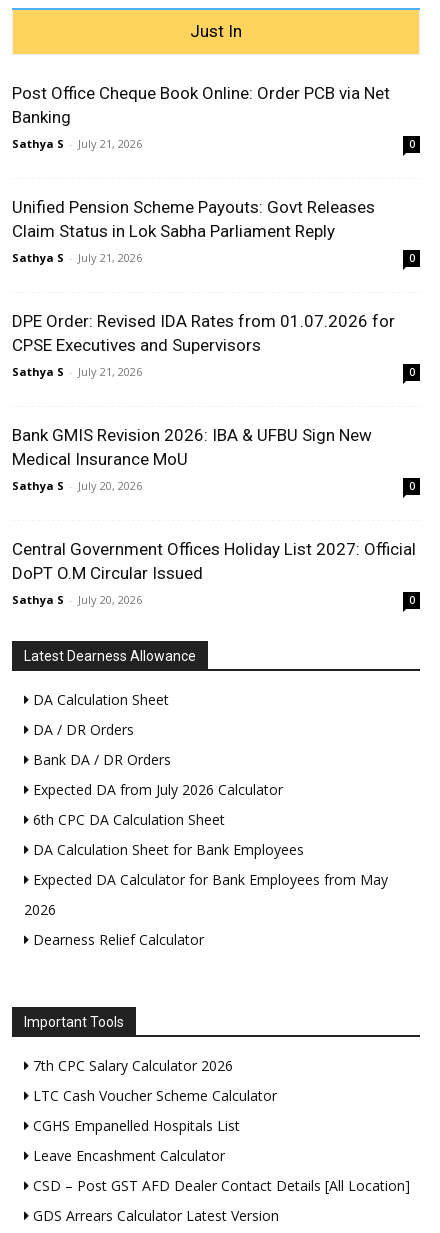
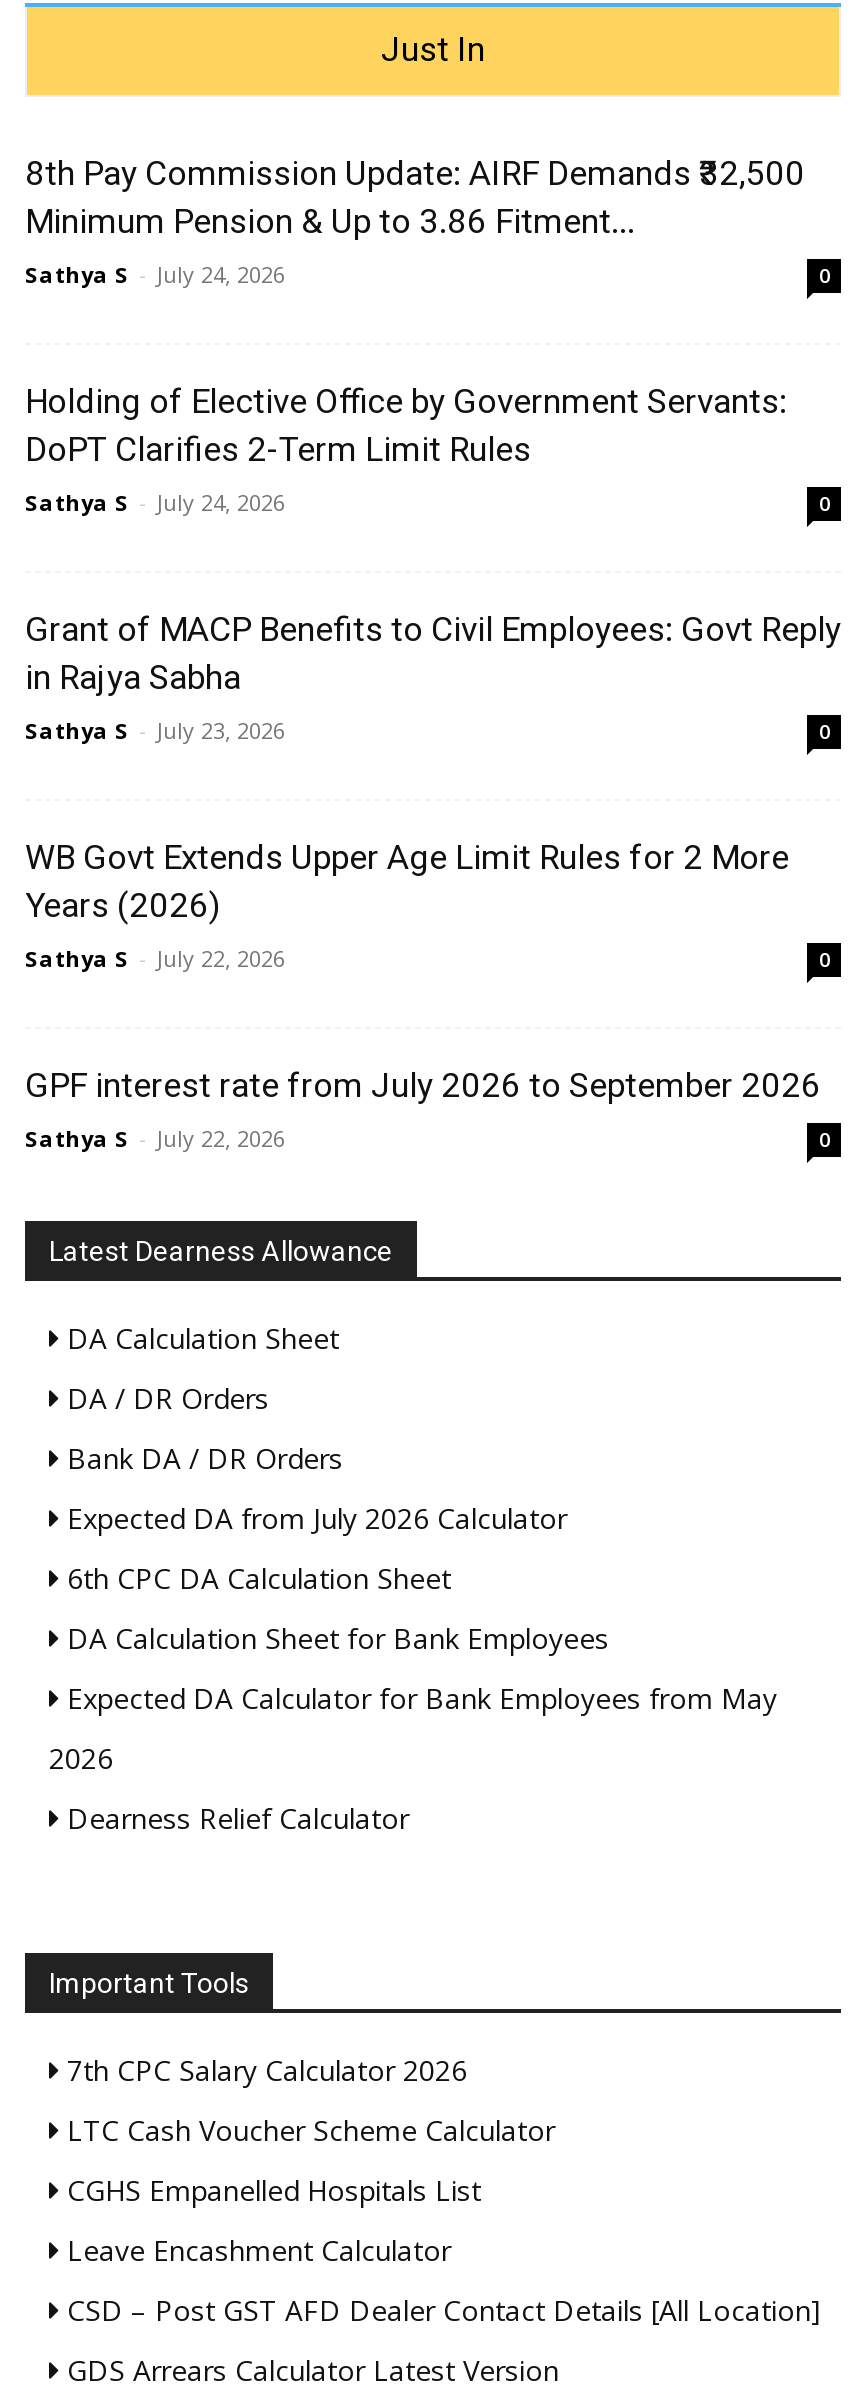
- Post Office Cheque Book Online: Order PCB via Net
- Banking
- Sathya S - July 21, 2026
+ 8th Pay Commission Update: AIRF Demands ₹32,500
+ Minimum Pension & Up to 3.86 Fitment...
+ Sathya S - July 24, 2026

- Unified Pension Scheme Payouts: Govt Releases
- Claim Status in Lok Sabha Parliament Reply
- Sathya S - July 21, 2026
+ Holding of Elective Office by Government Servants:
+ DoPT Clarifies 2-Term Limit Rules
+ Sathya S - July 24, 2026

- DPE Order: Revised IDA Rates from 01.07.2026 for
- CPSE Executives and Supervisors
- Sathya S - July 21, 2026
+ Grant of MACP Benefits to Civil Employees: Govt Reply
+ in Rajya Sabha
+ Sathya S - July 23, 2026

- Bank GMIS Revision 2026: IBA & UFBU Sign New
- Medical Insurance MoU
- Sathya S - July 20, 2026
+ WB Govt Extends Upper Age Limit Rules for 2 More
+ Years (2026)
+ Sathya S - July 22, 2026

- Central Government Offices Holiday List 2027: Official
- DoPT O.M Circular Issued
- Sathya S - July 20, 2026
+ GPF interest rate from July 2026 to September 2026
+ Sathya S - July 22, 2026
